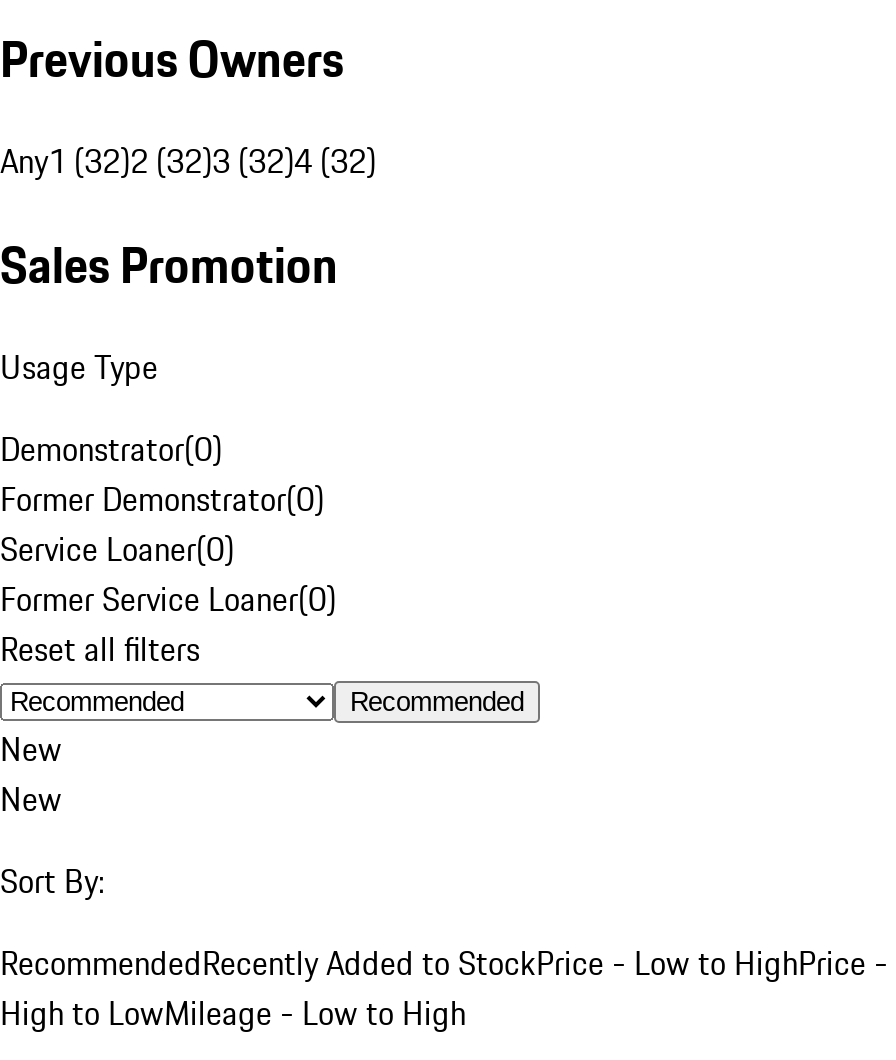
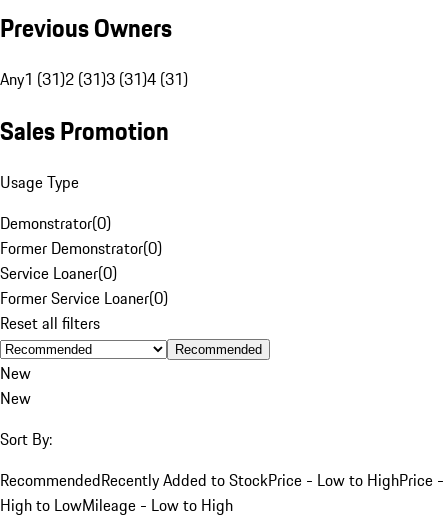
- Any1 (32)2 (32)3 (32)4 (32)
+ Any1 (31)2 (31)3 (31)4 (31)
